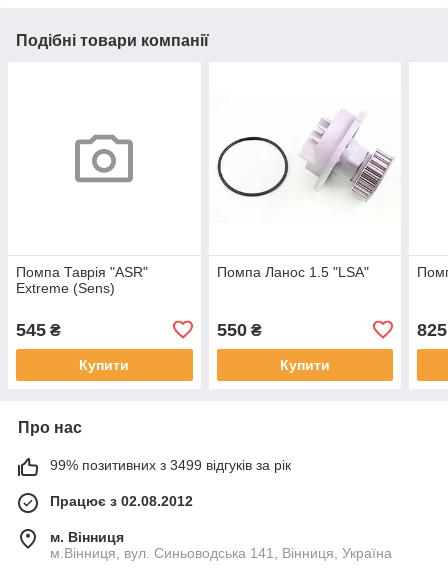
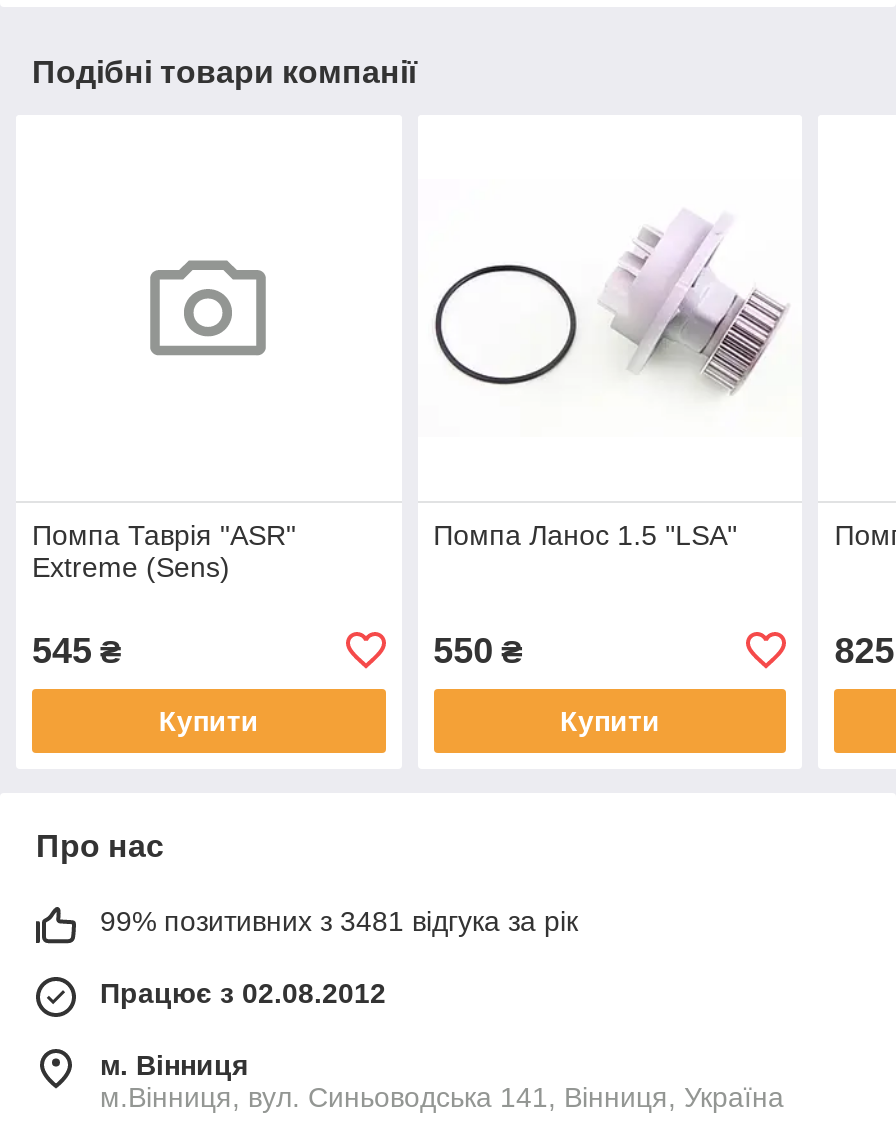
- 99% позитивних з 3499 відгуків за рік
+ 99% позитивних з 3481 відгука за рік
